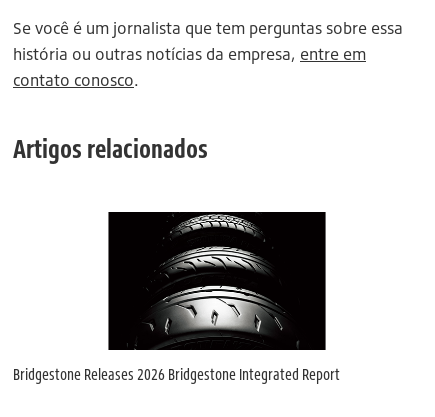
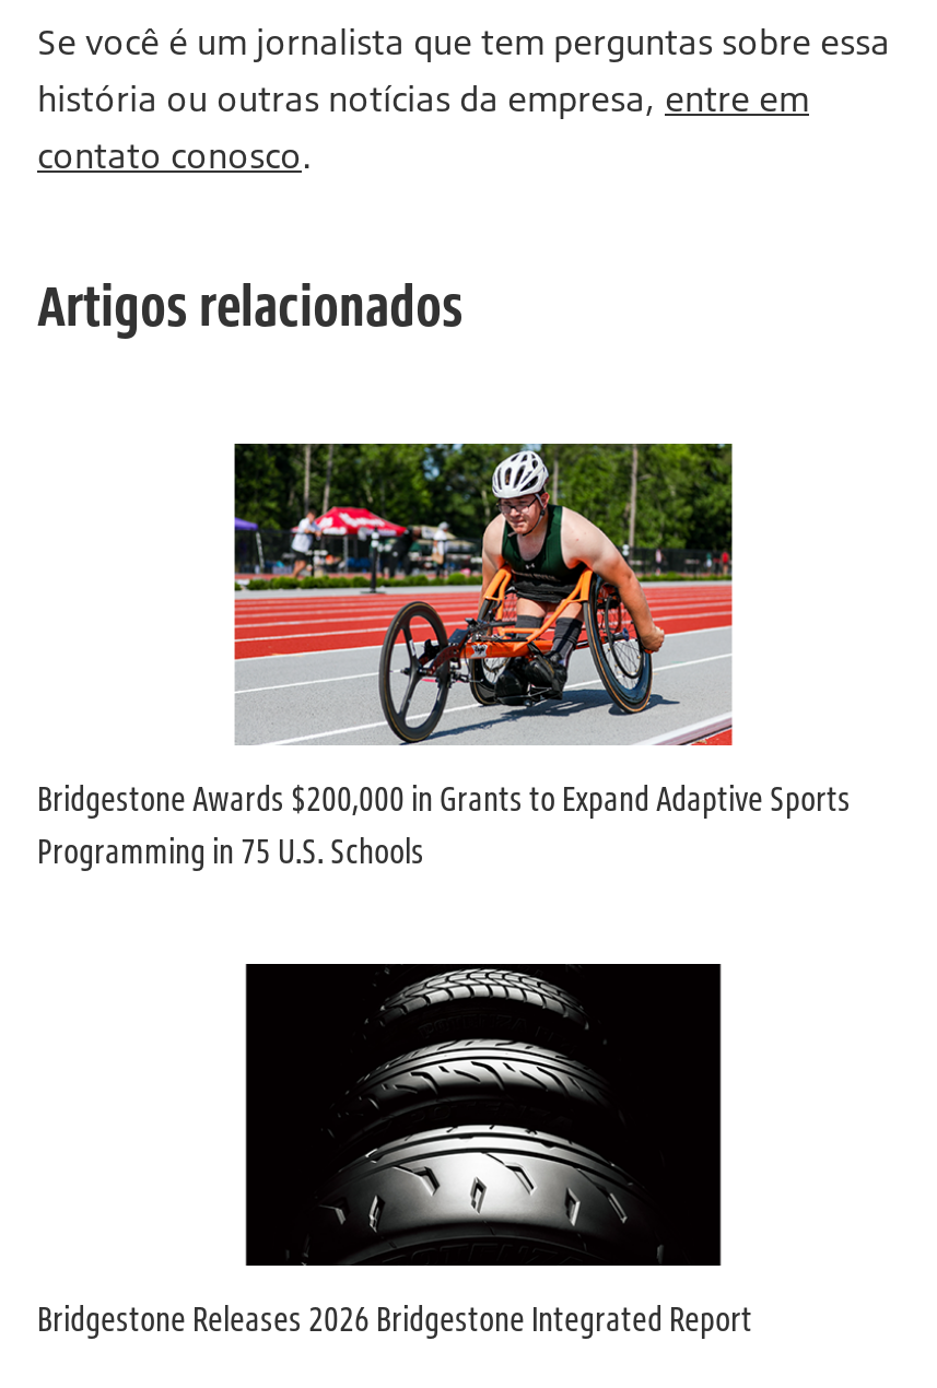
+ [image]
+ Bridgestone Awards $200,000 in Grants to Expand Adaptive Sports
+ Programming in 75 U.S. Schools
